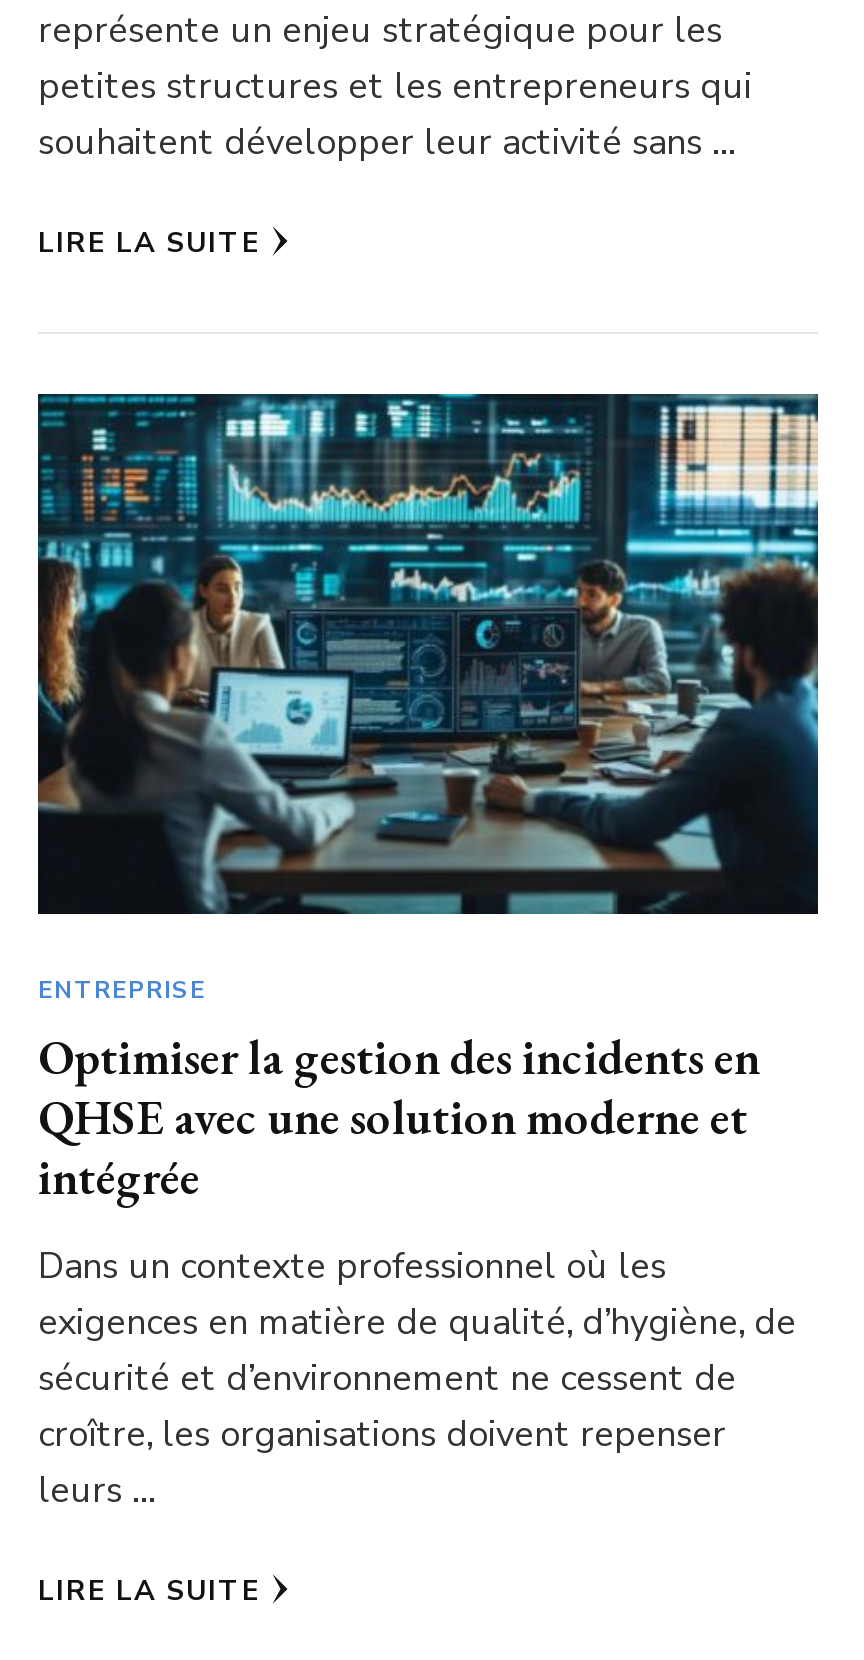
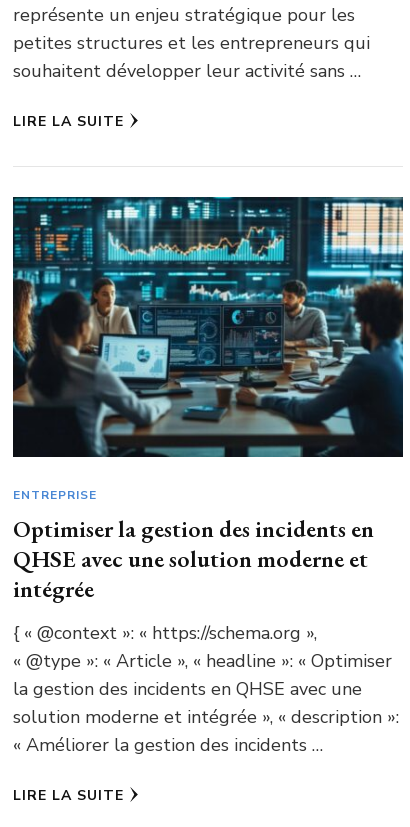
- Dans un contexte professionnel où les
- exigences en matière de qualité, d’hygiène, de
- sécurité et d’environnement ne cessent de
- croître, les organisations doivent repenser
- leurs …
+ { « @context »: « https://schema.org »,
+ « @type »: « Article », « headline »: « Optimiser
+ la gestion des incidents en QHSE avec une
+ solution moderne et intégrée », « description »:
+ « Améliorer la gestion des incidents …
